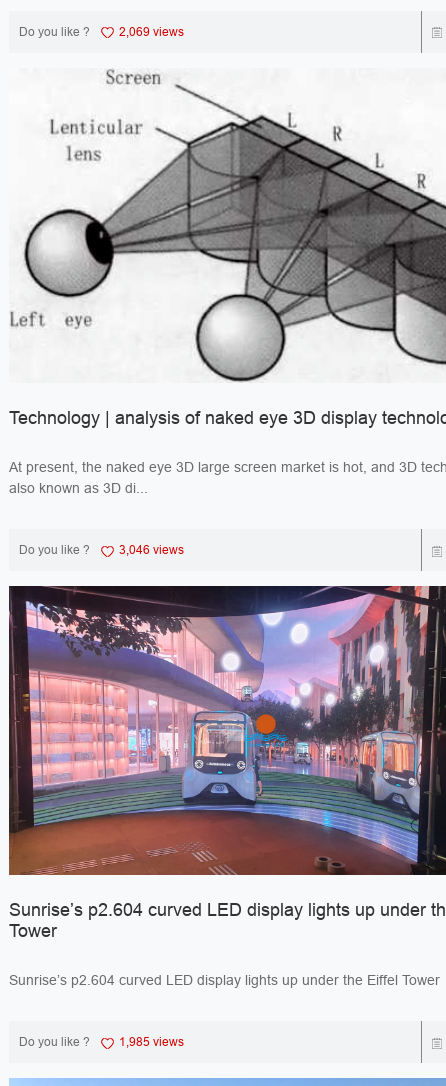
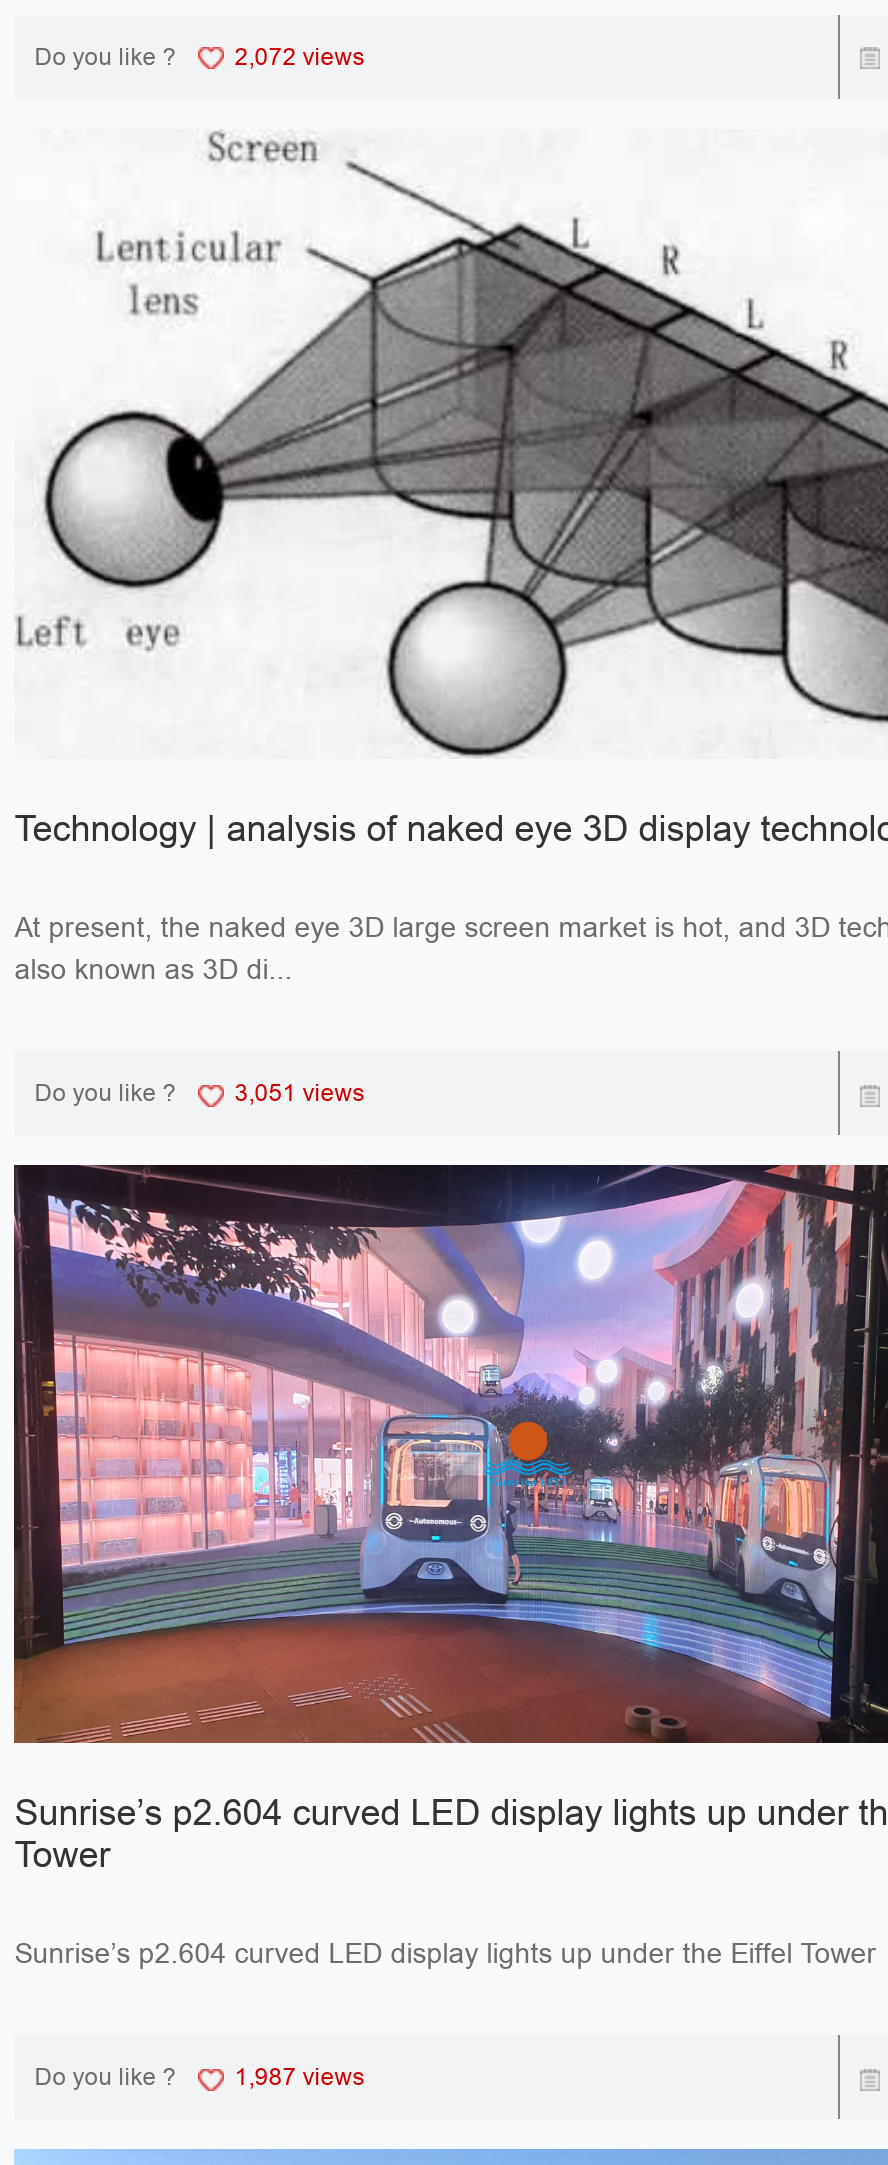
- 2,069 views
+ 2,072 views

- 3,046 views
+ 3,051 views

- 1,985 views
+ 1,987 views
